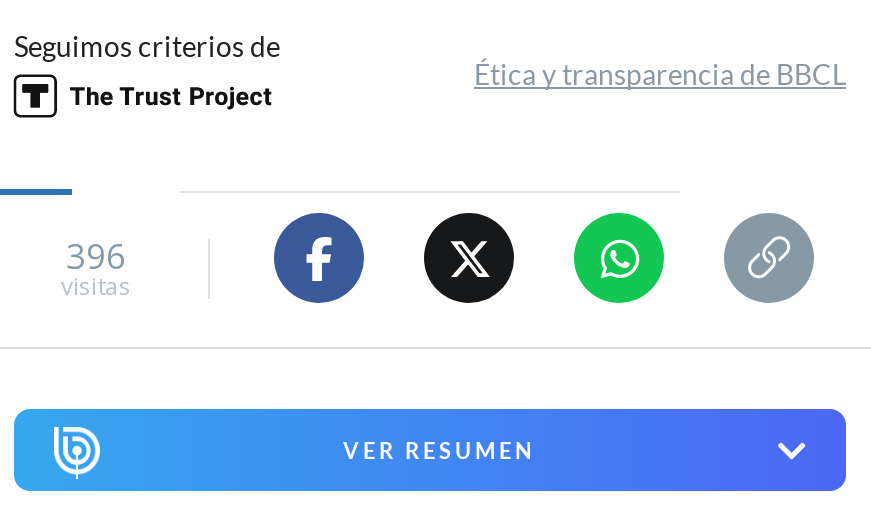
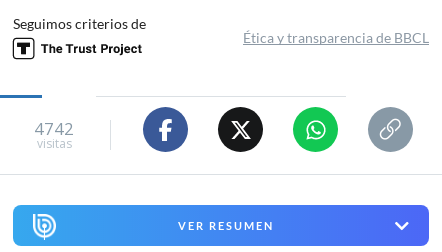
- 396
+ 4742
